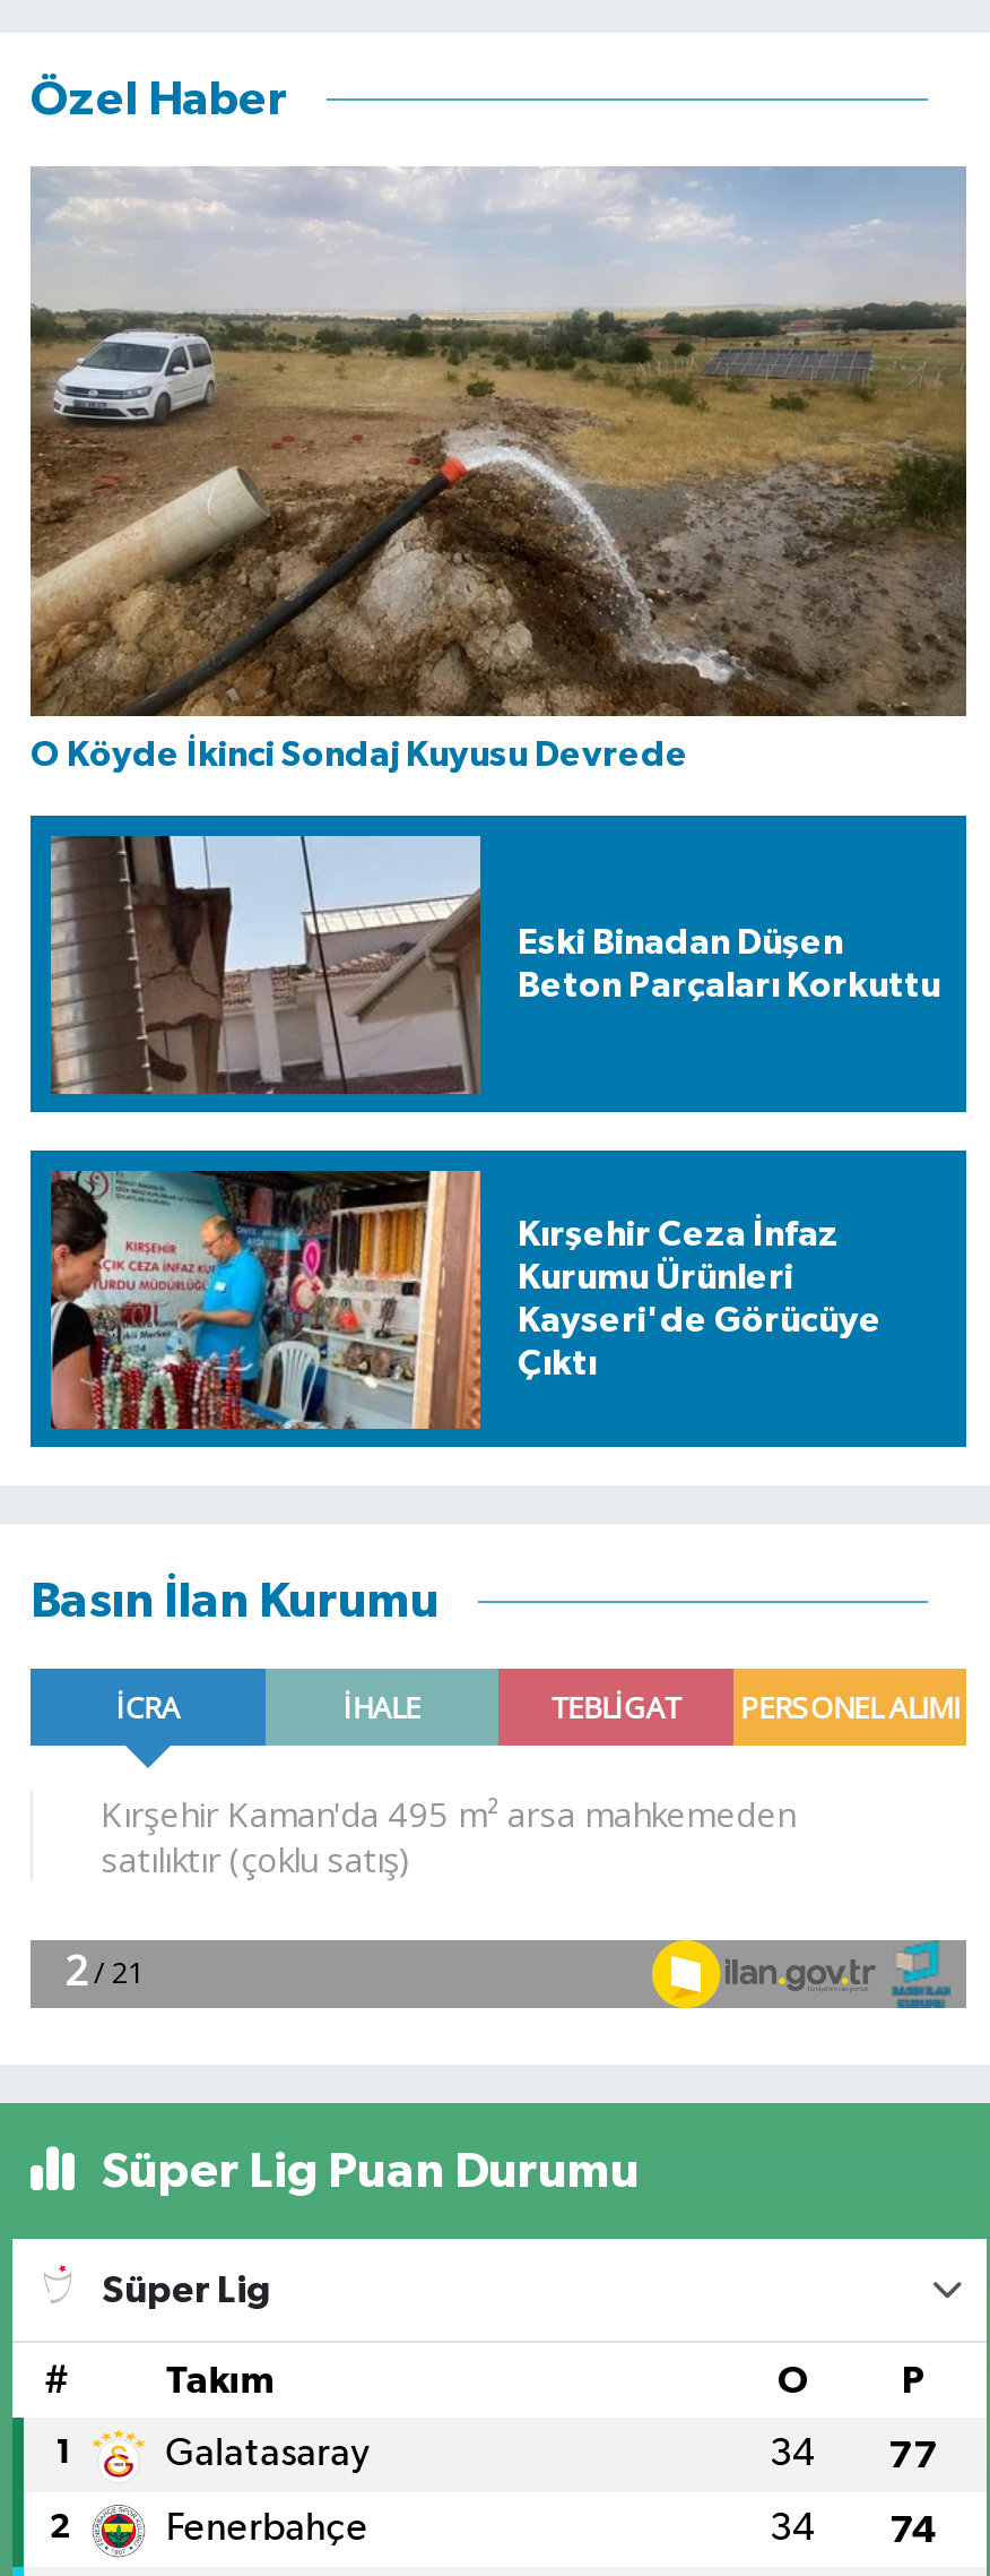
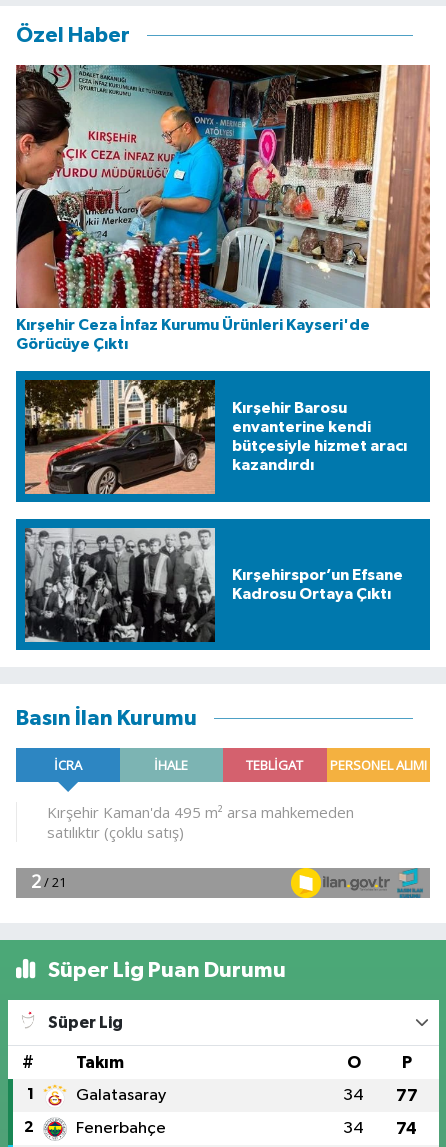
- [image]
- O Köyde İkinci Sondaj Kuyusu Devrede
+ [image]
+ Kırşehir Ceza İnfaz Kurumu Ürünleri Kayseri'de
+ Görücüye Çıktı

- [image]
- Eski Binadan Düşen
- Beton Parçaları Korkuttu
+ [image]
+ Kırşehir Barosu
+ envanterine kendi
+ bütçesiyle hizmet aracı
+ kazandırdı

- [image]
- Kırşehir Ceza İnfaz
- Kurumu Ürünleri
- Kayseri'de Görücüye
- Çıktı
+ [image]
+ Kırşehirspor’un Efsane
+ Kadrosu Ortaya Çıktı
